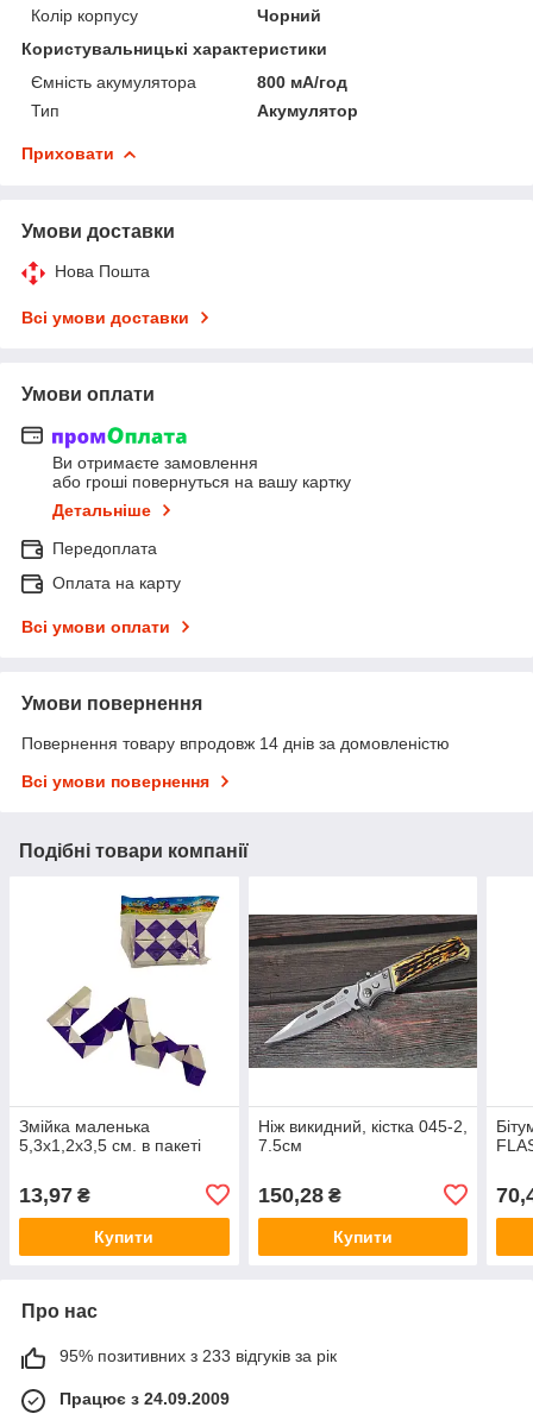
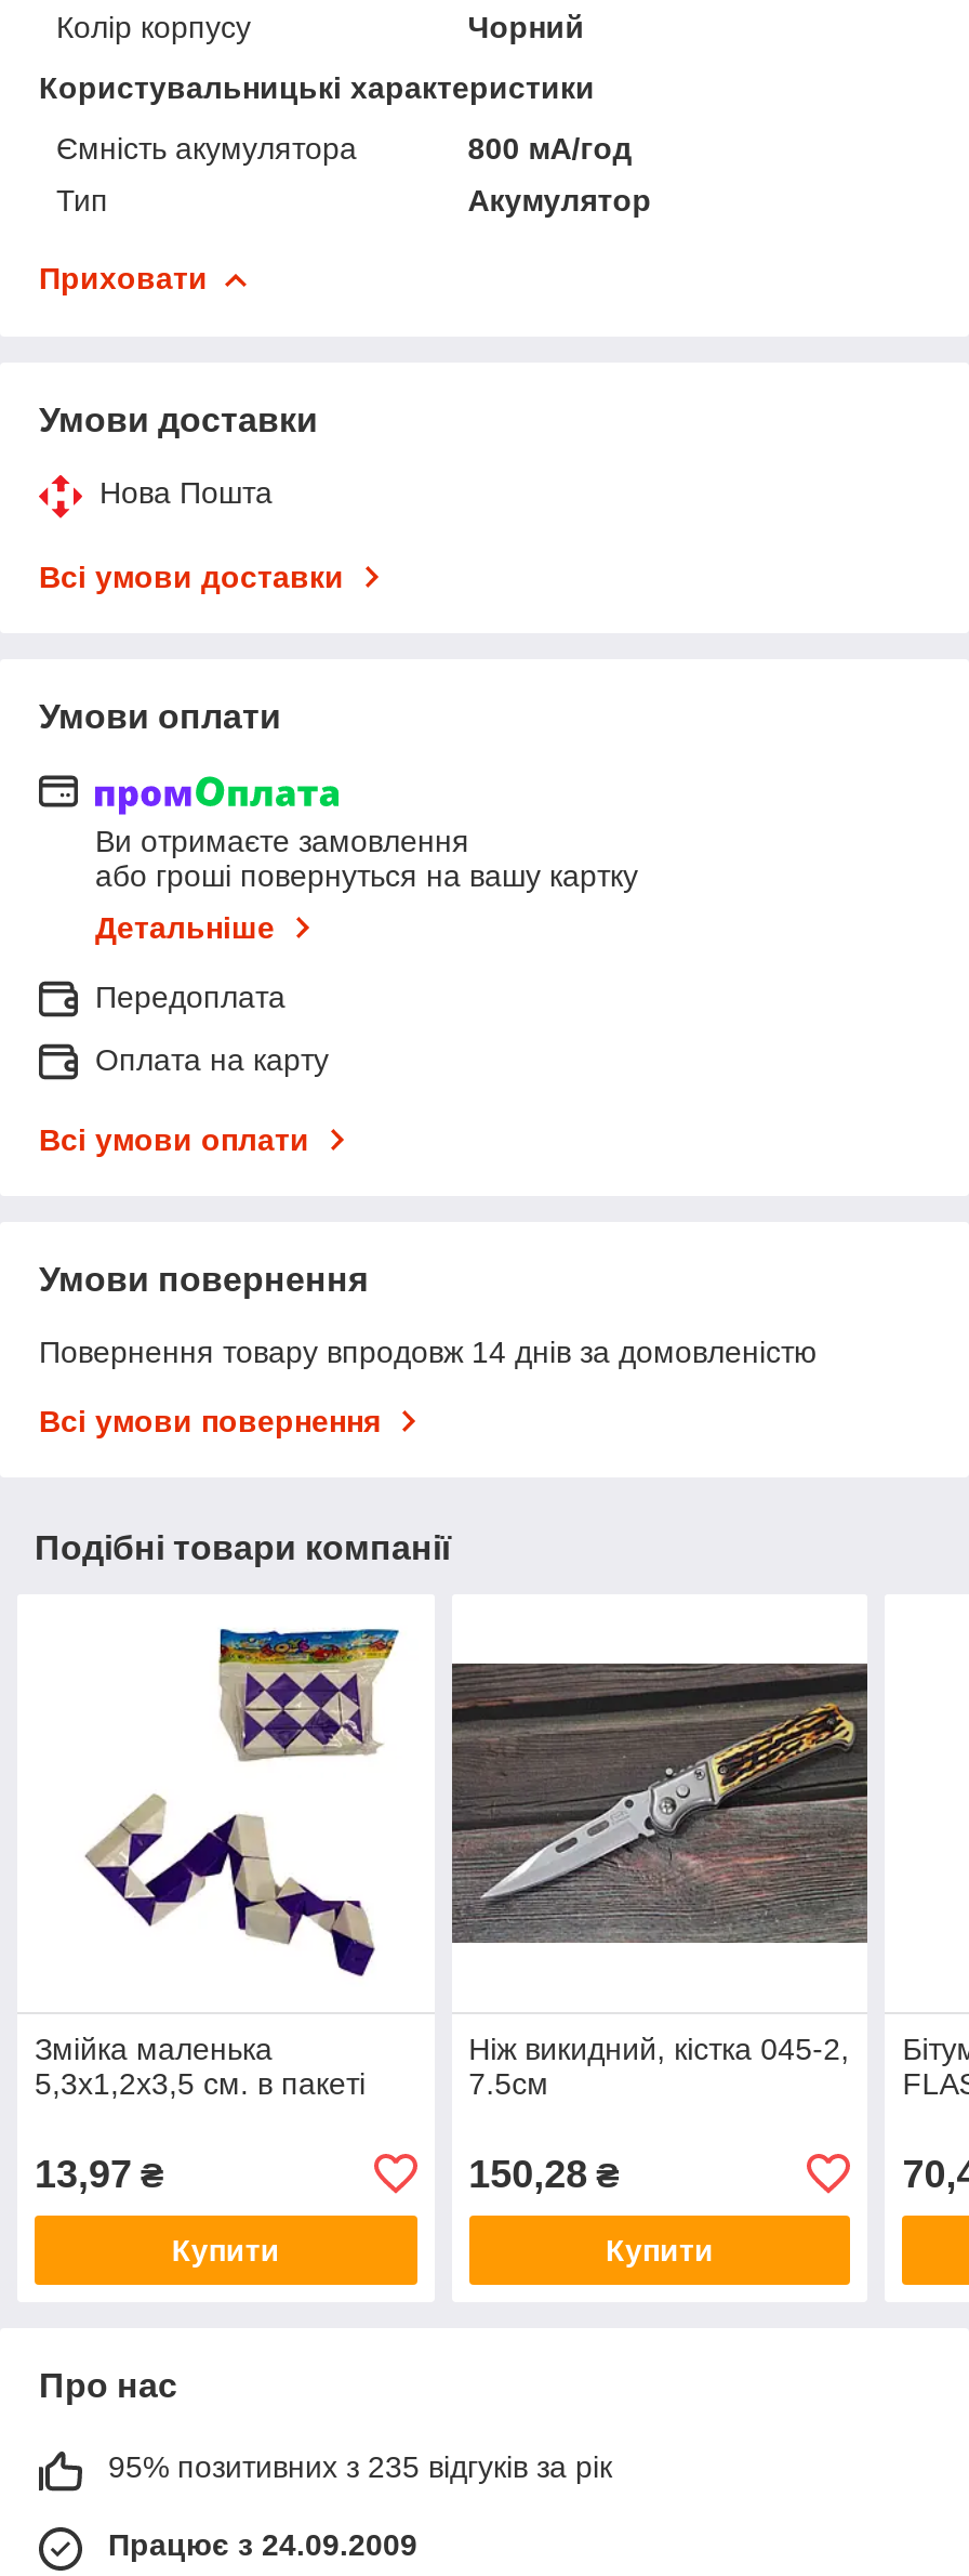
- 95% позитивних з 233 відгуків за рік
+ 95% позитивних з 235 відгуків за рік
